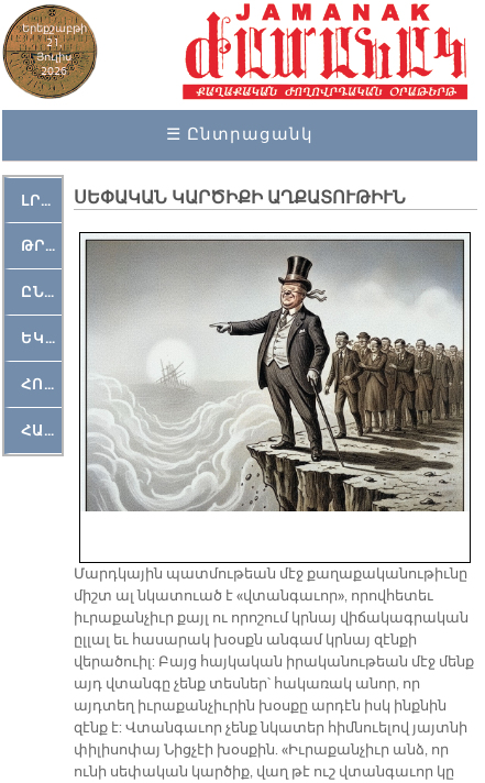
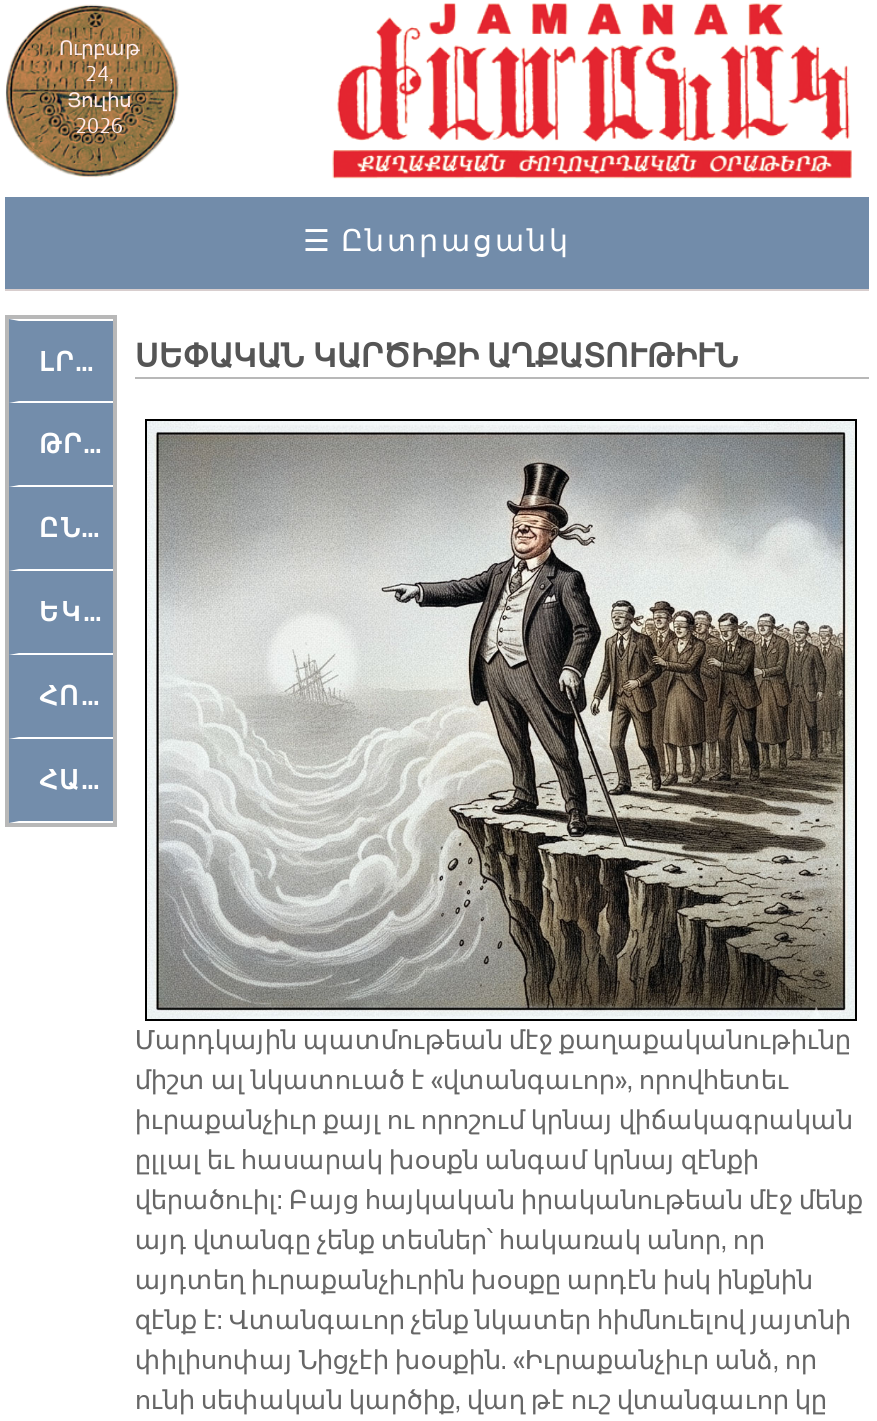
- Երեքշաբթի
- 21,
+ Ուրբաթ
+ 24,

+ [image]
